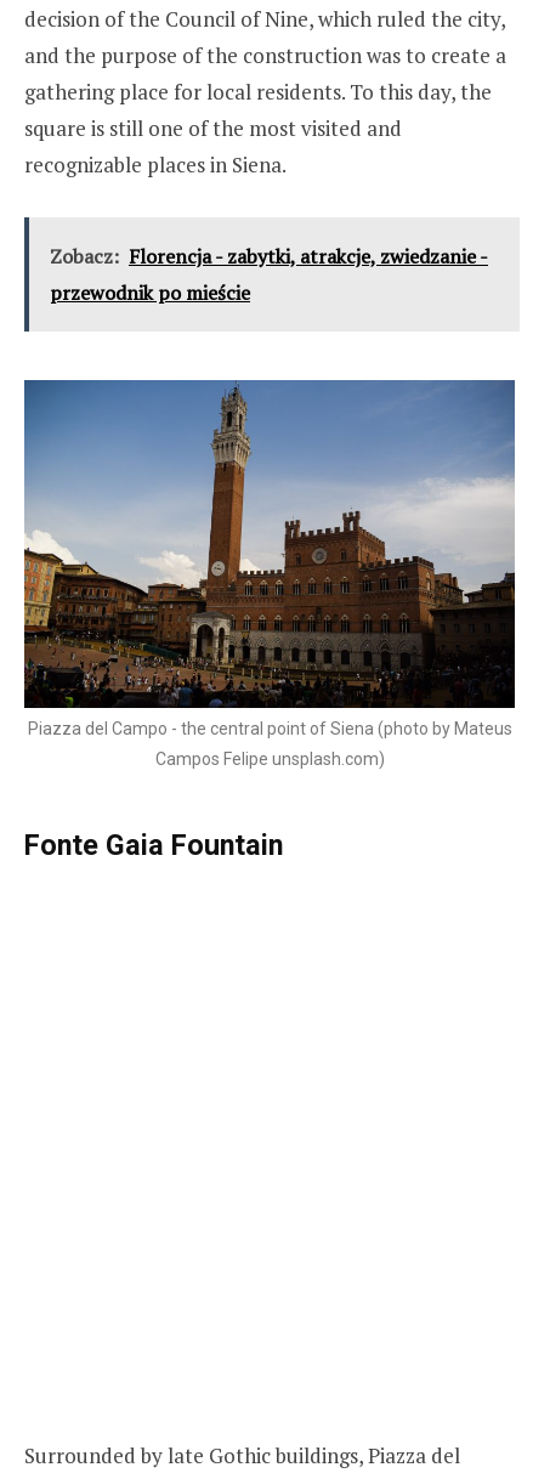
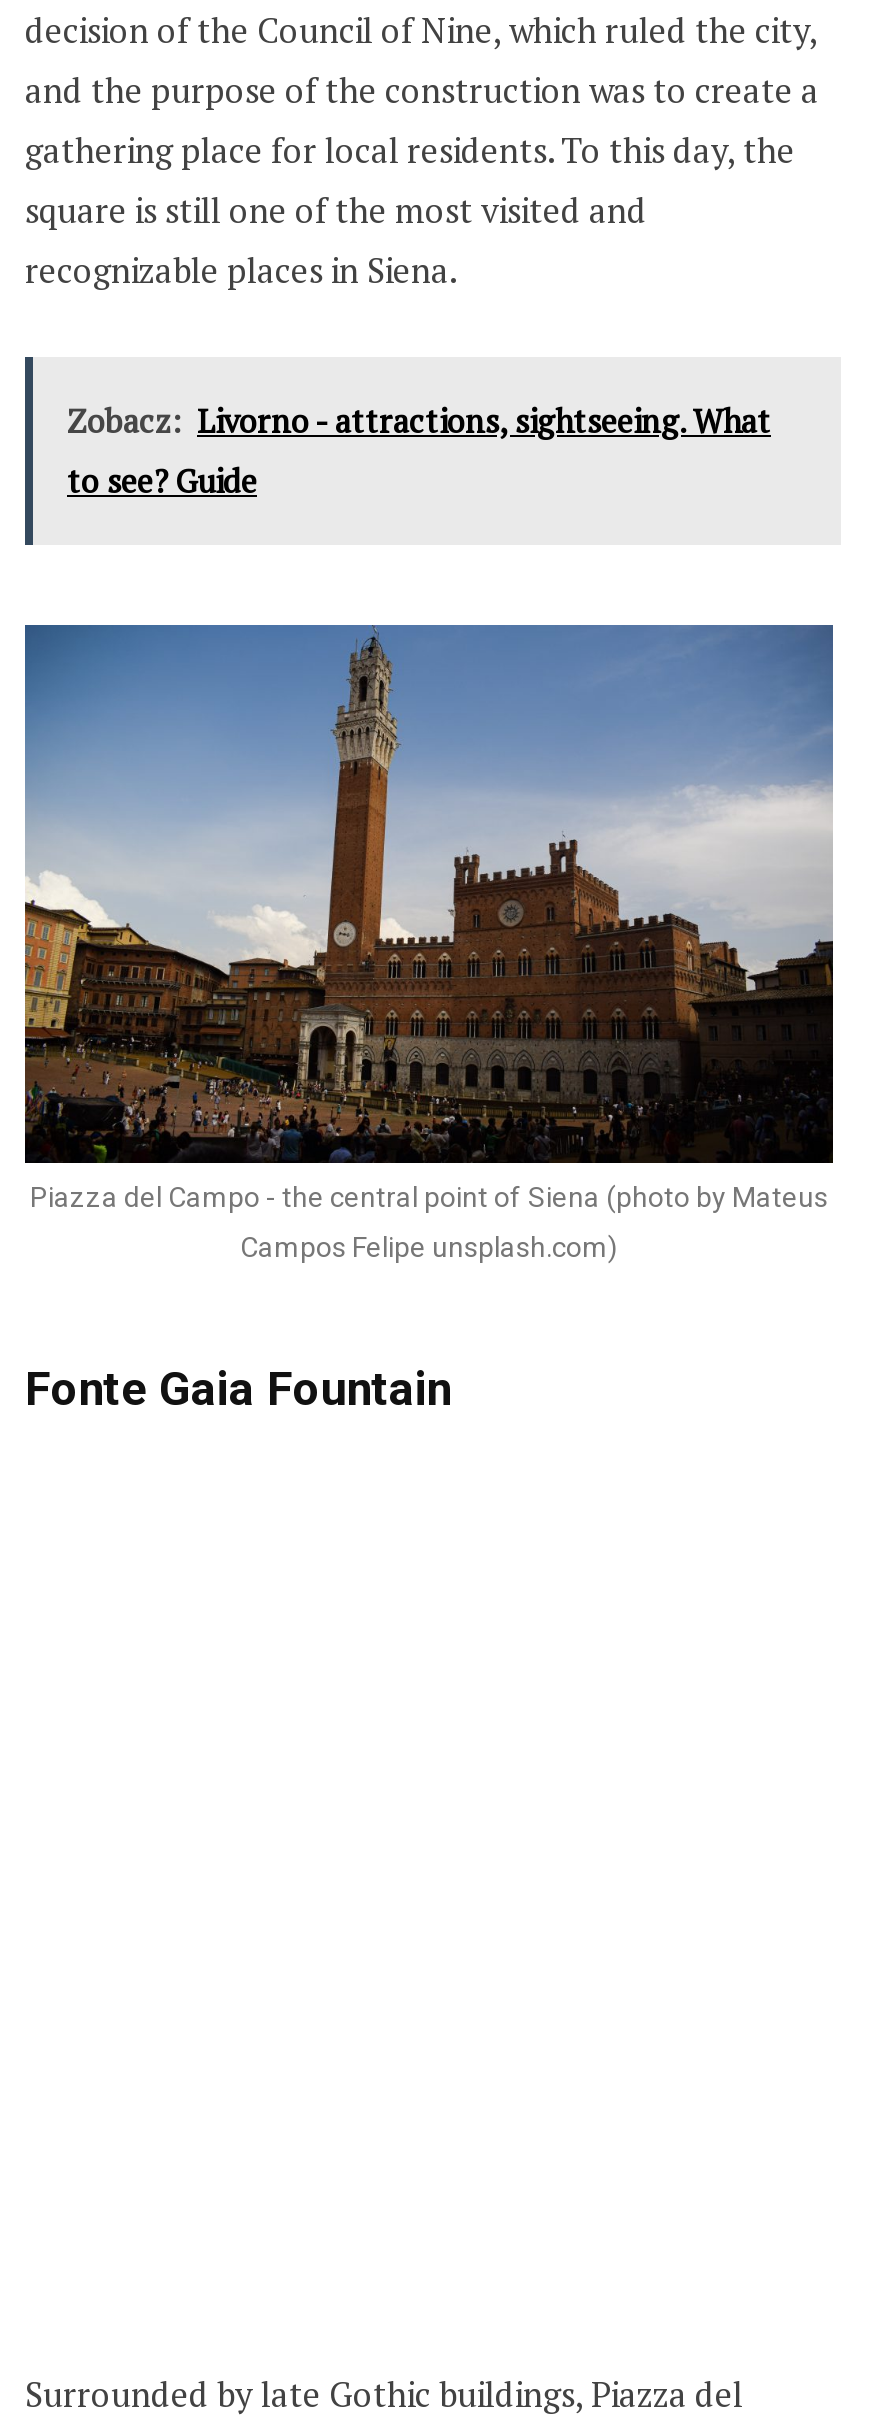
- Zobacz: Florencja - zabytki, atrakcje, zwiedzanie -
- przewodnik po mieście
+ Zobacz: Livorno - attractions, sightseeing. What
+ to see? Guide
